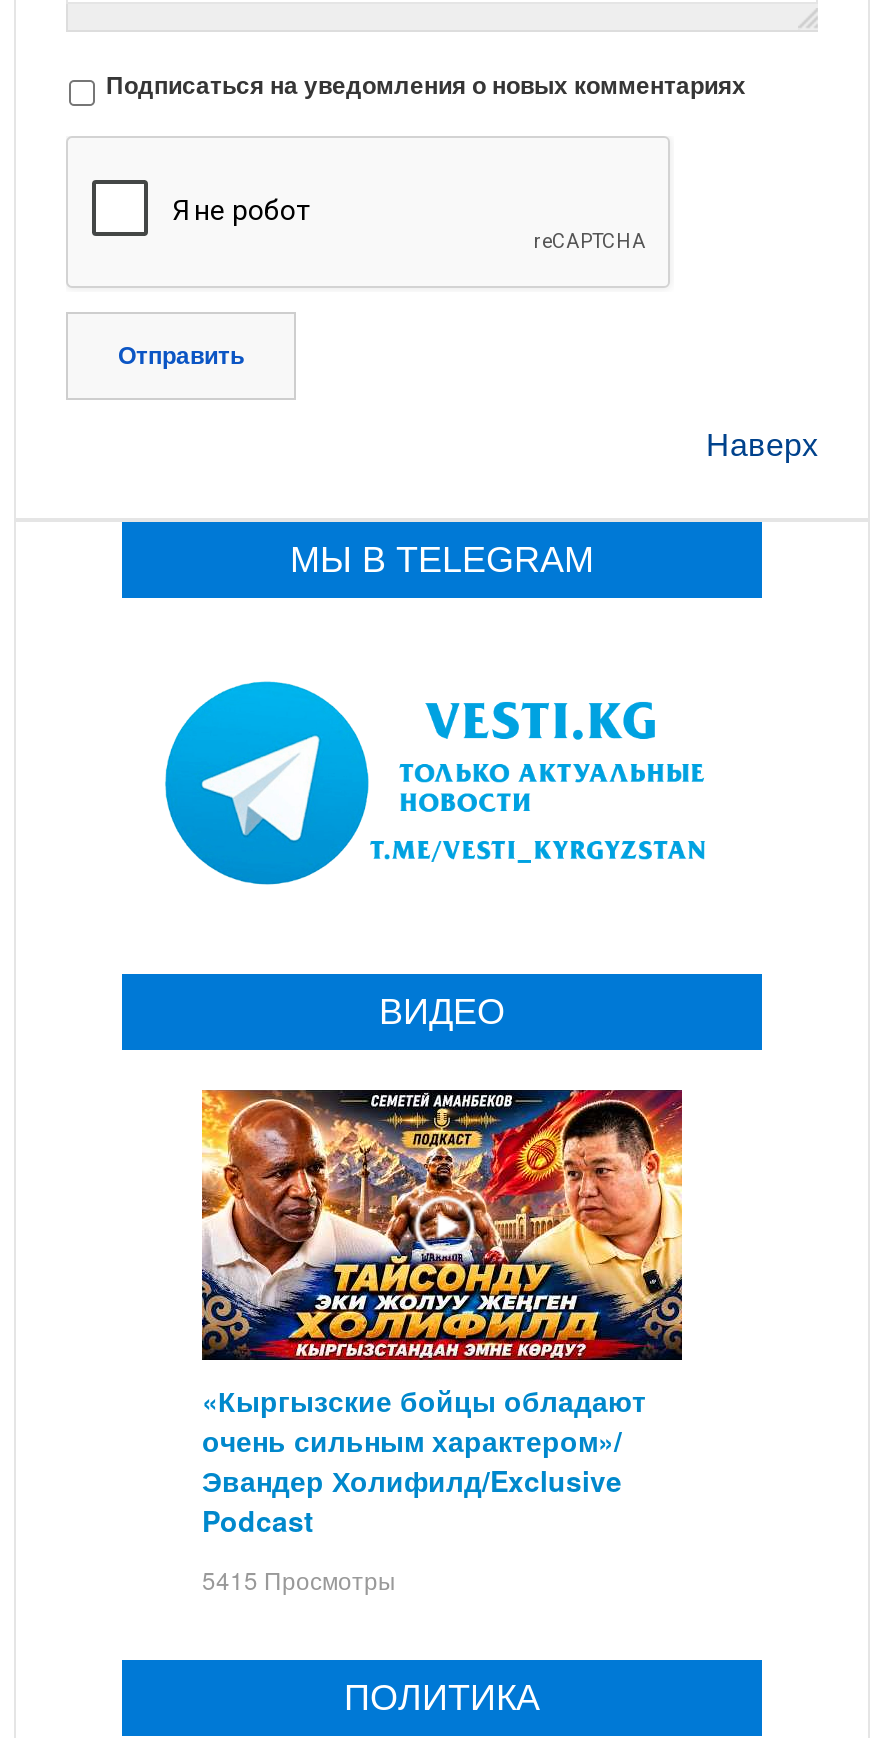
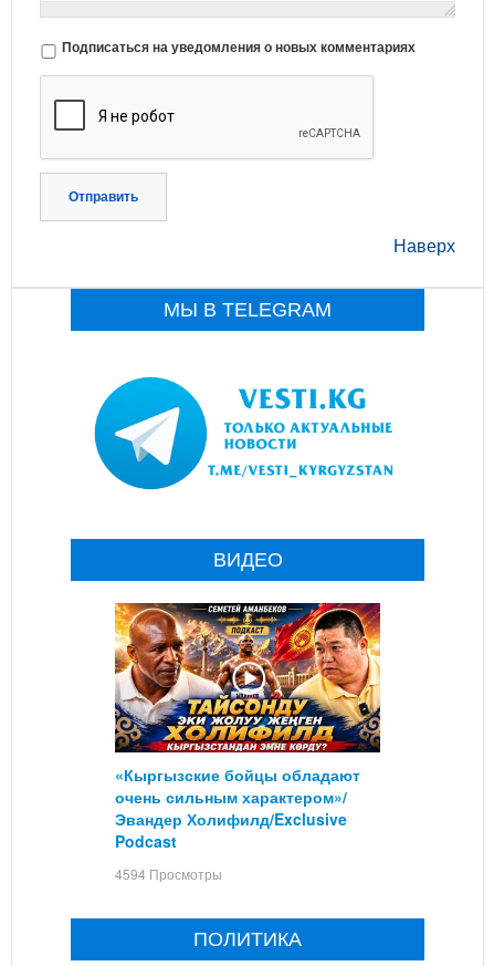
- 5415 Просмотры
+ 4594 Просмотры
